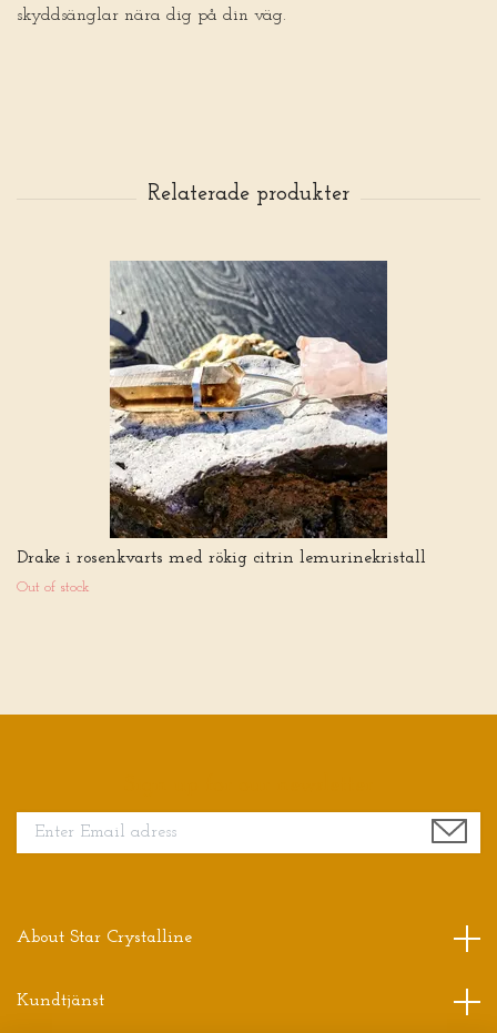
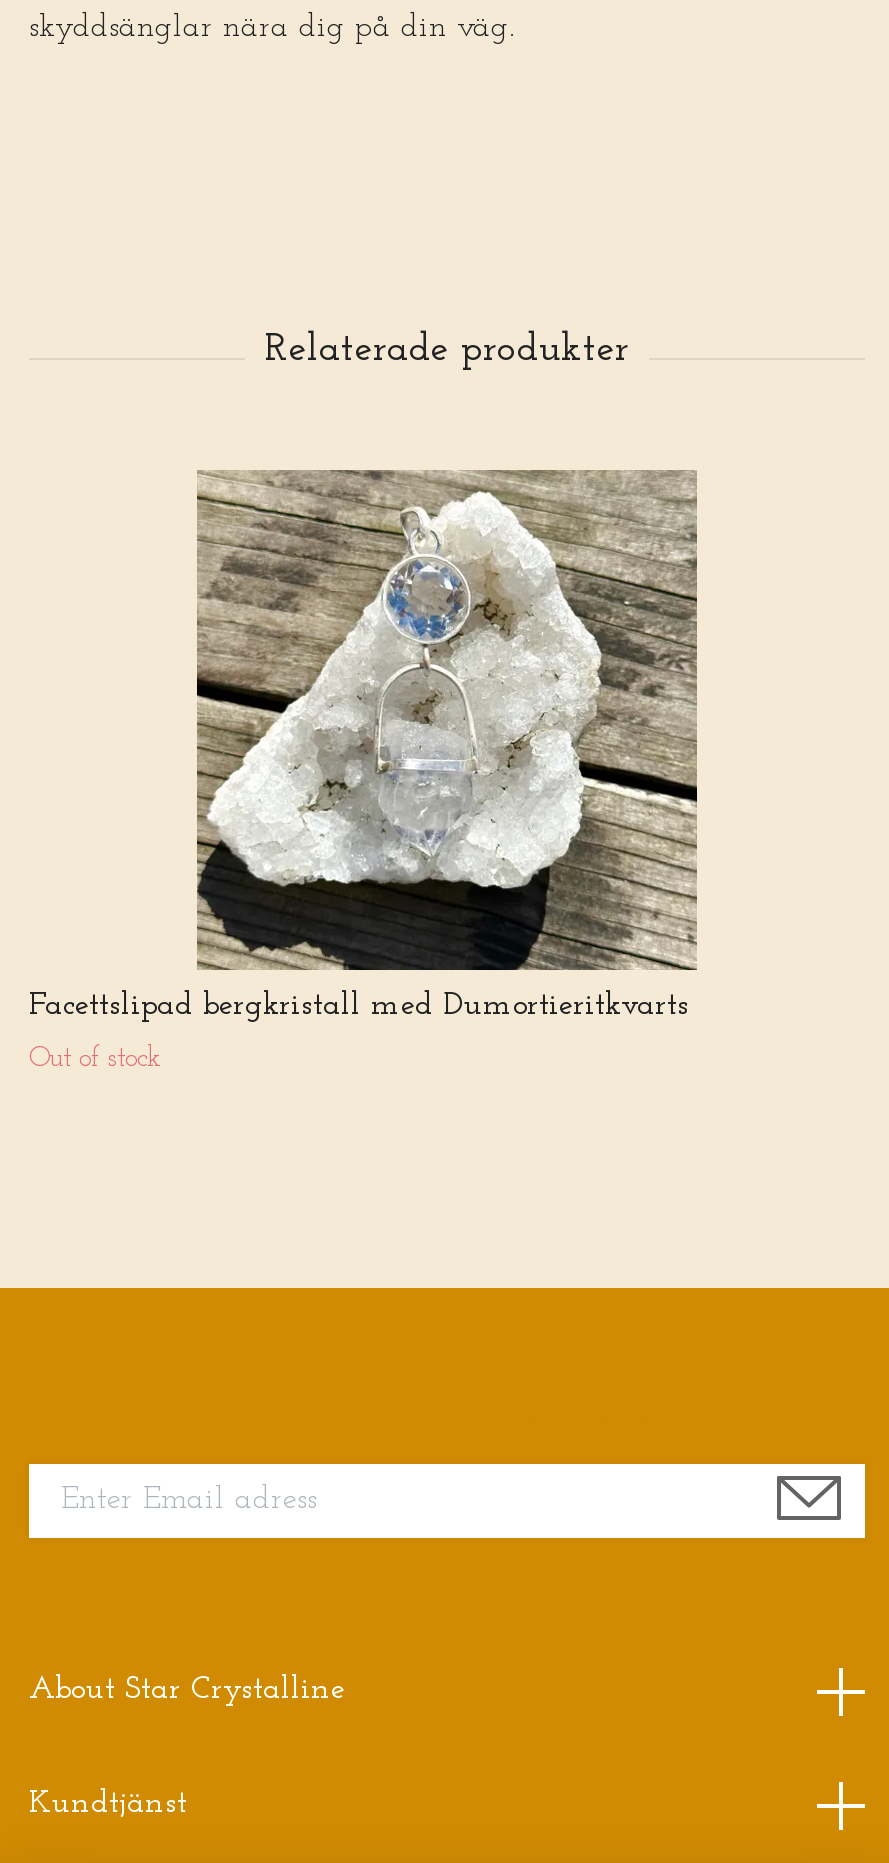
- [image]
- Drake i rosenkvarts med rökig citrin lemurinekristall
+ [image]
+ Facettslipad bergkristall med Dumortieritkvarts
